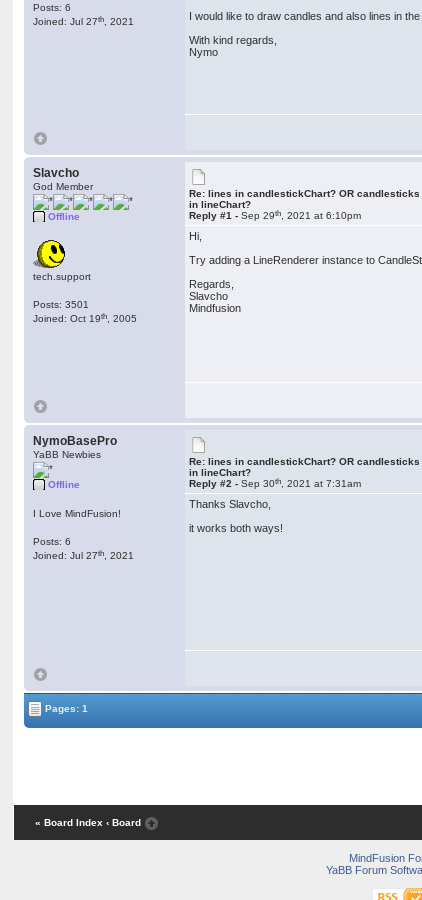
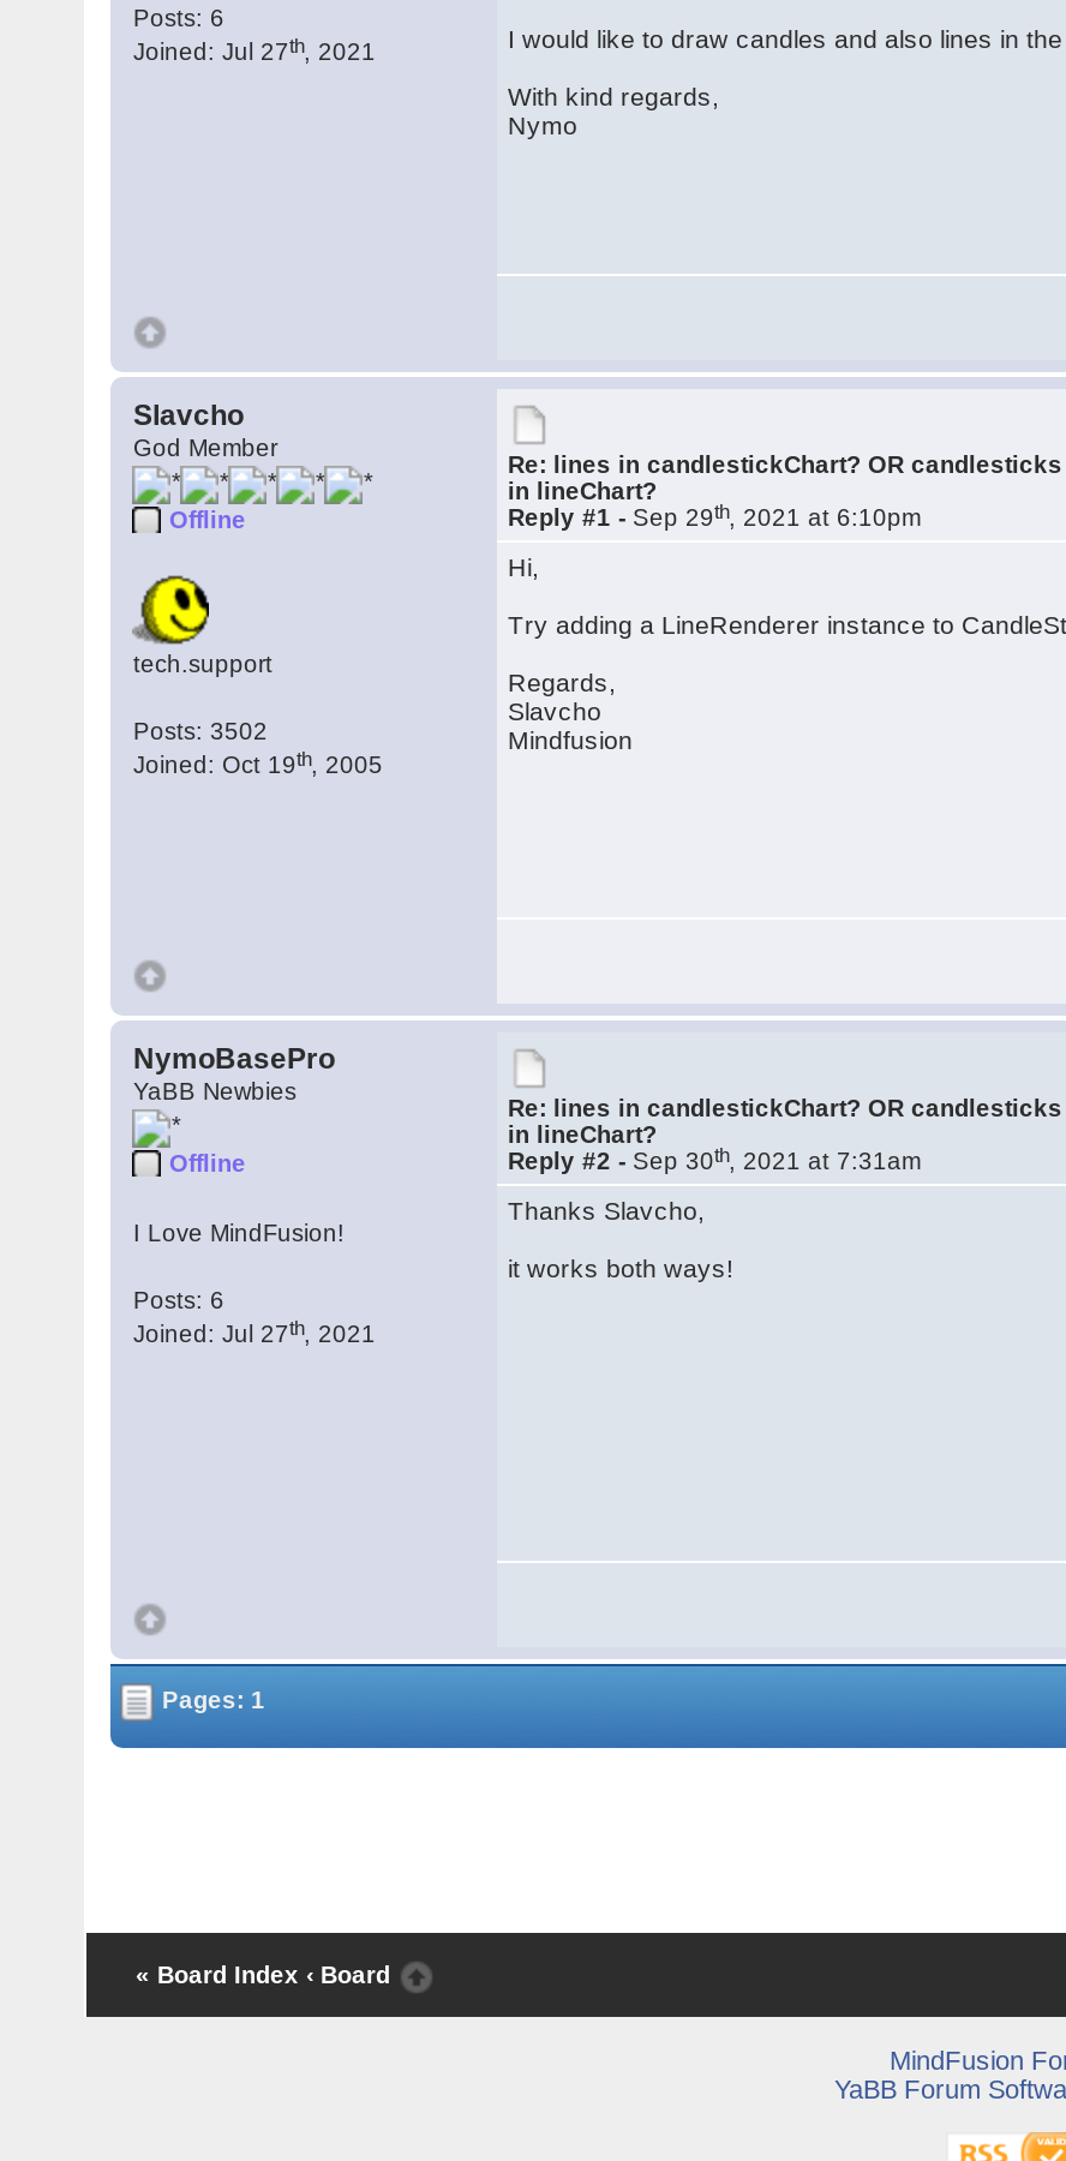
- Posts: 3501
+ Posts: 3502
